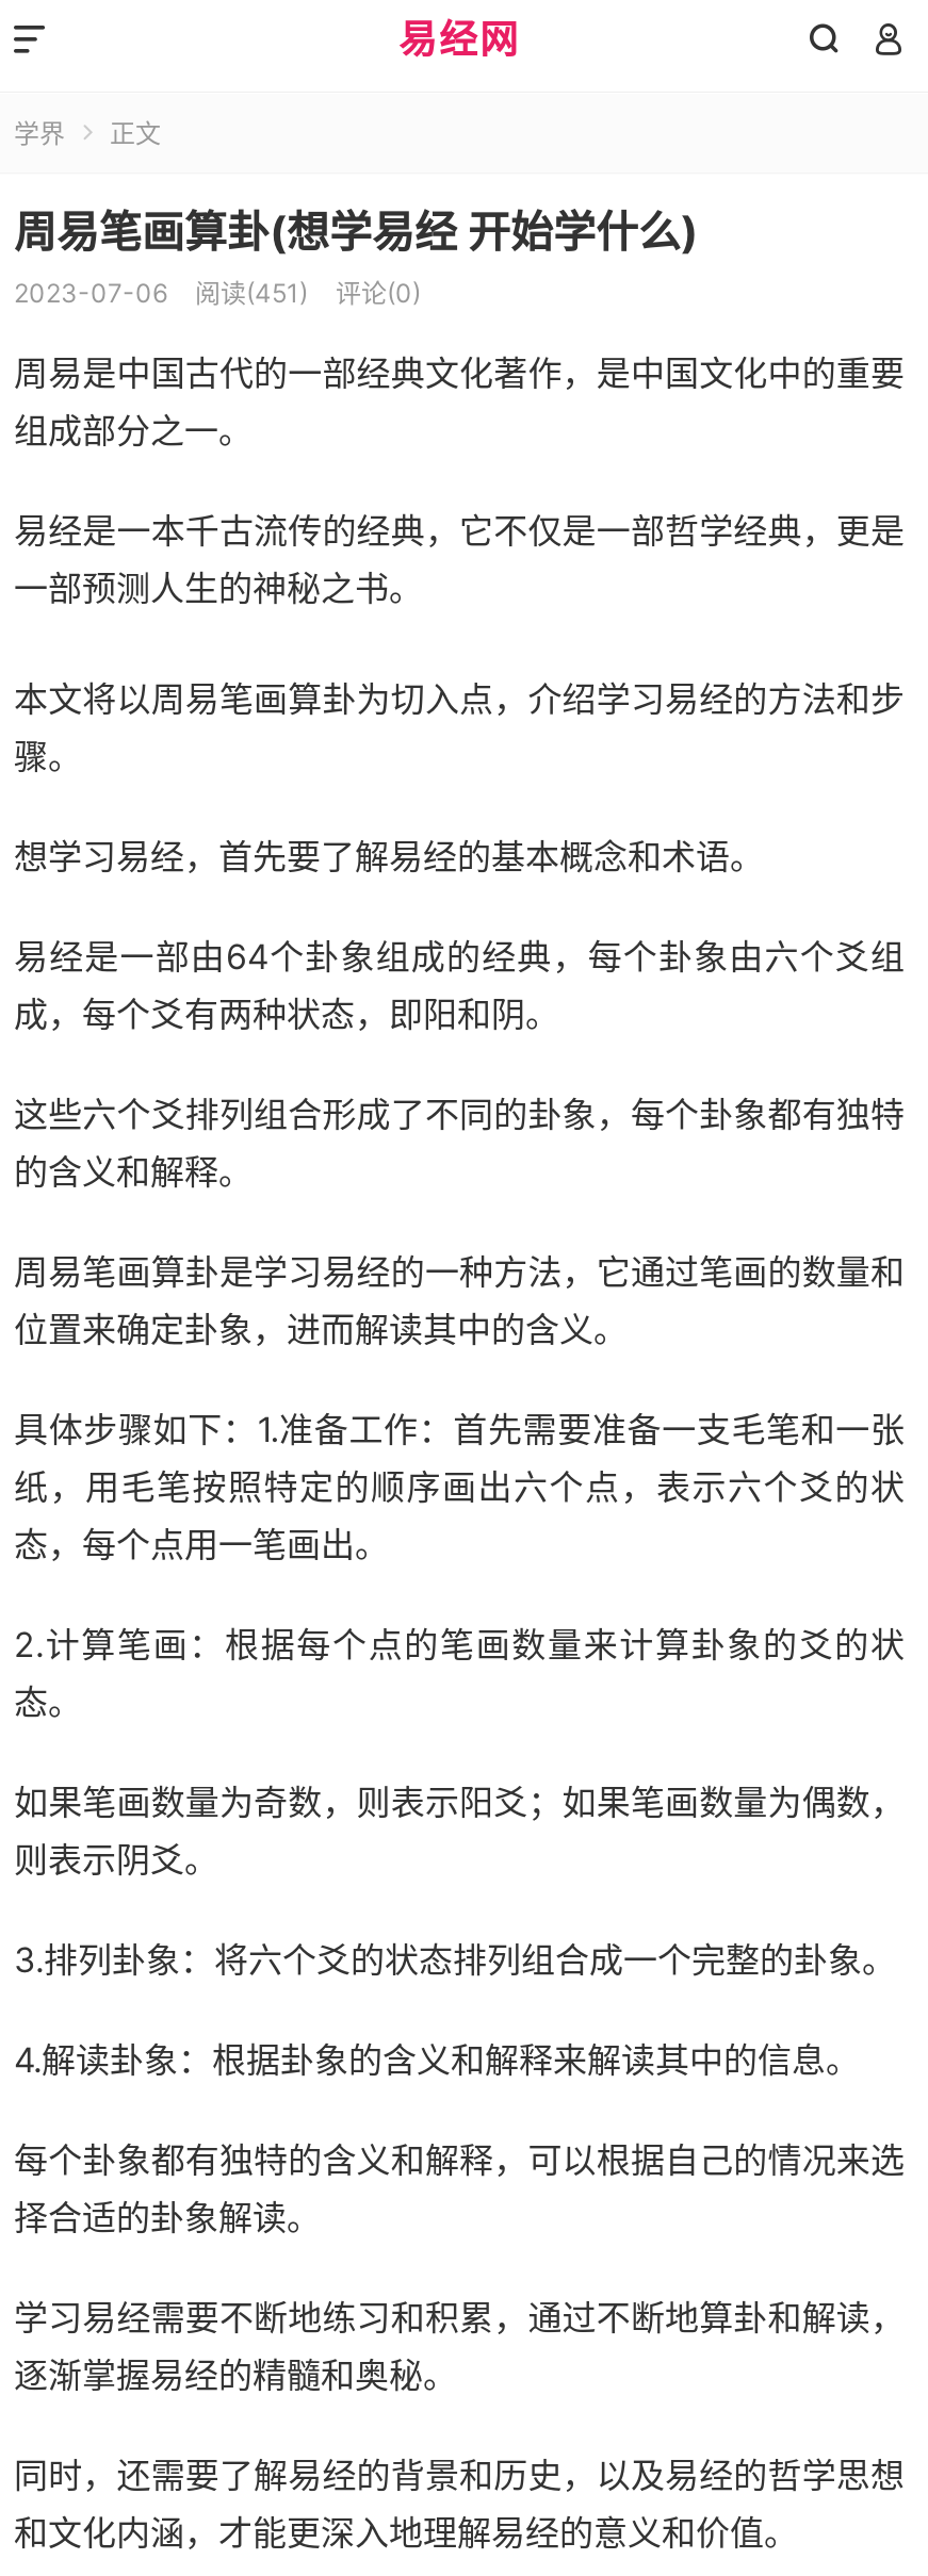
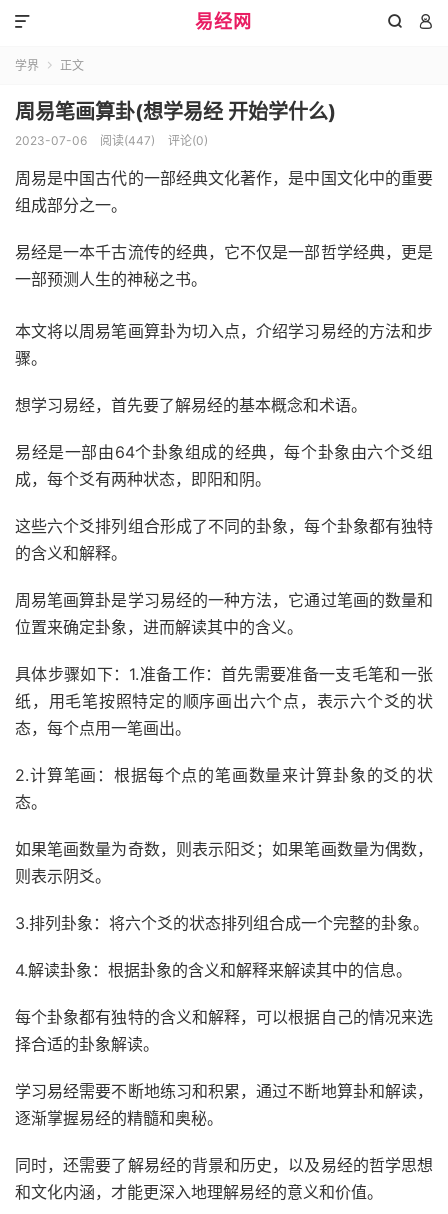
- 2023-07-06 阅读(451) 评论(0)
+ 2023-07-06 阅读(447) 评论(0)
